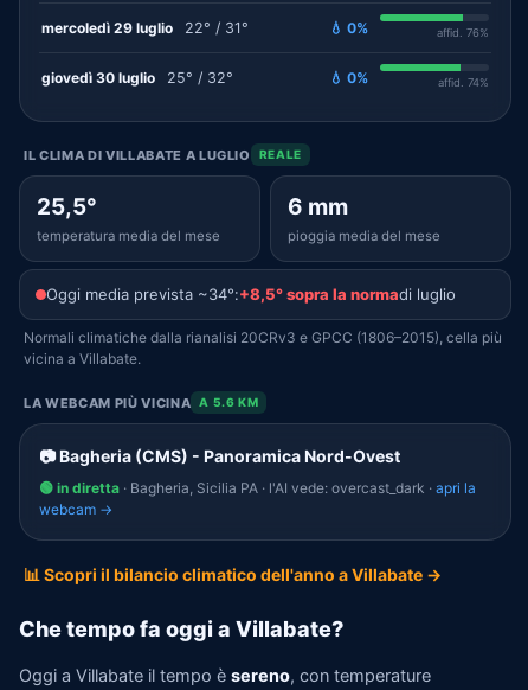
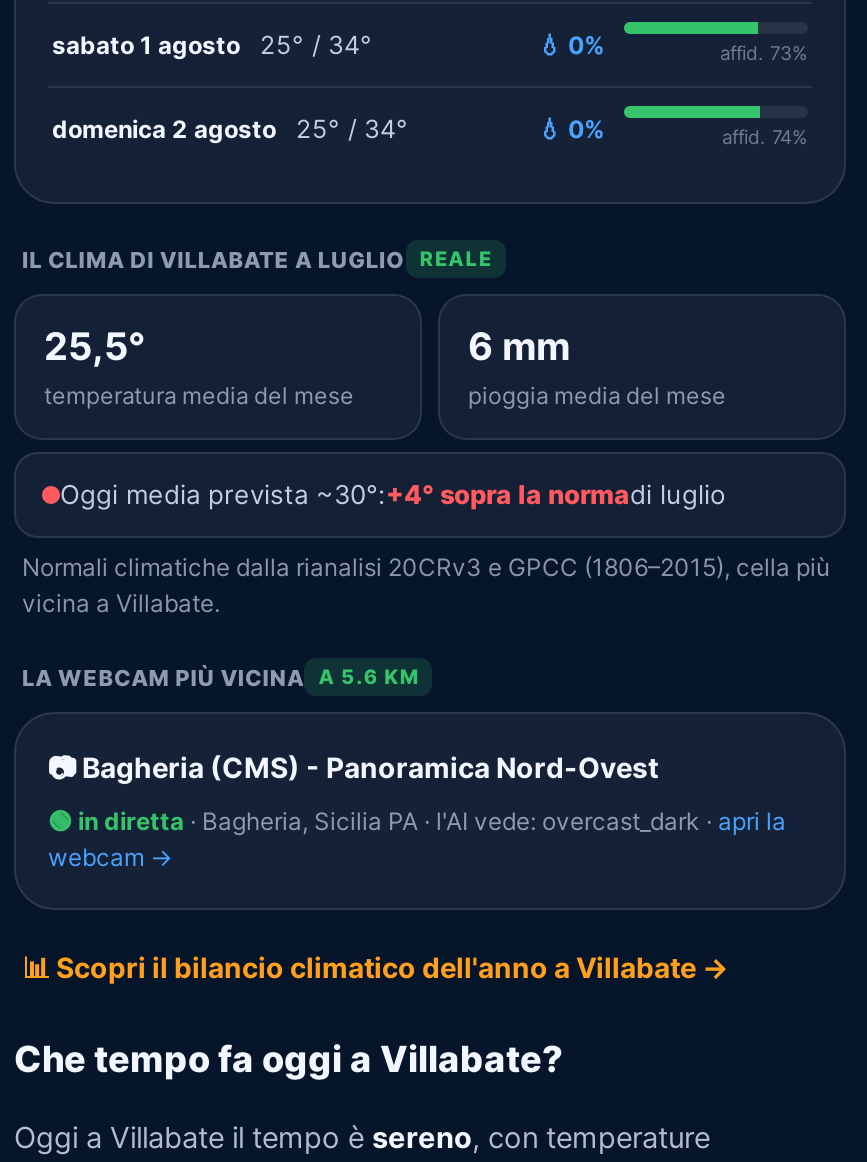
- mercoledì 29 luglio
- 22° / 31°
+ sabato 1 agosto
+ 25° / 34°

- affid. 76%
+ affid. 73%

- giovedì 30 luglio
- 25° / 32°
+ domenica 2 agosto
+ 25° / 34°

- Oggi media prevista ~34°:+8,5° sopra la normadi luglio
+ Oggi media prevista ~30°:+4° sopra la normadi luglio
